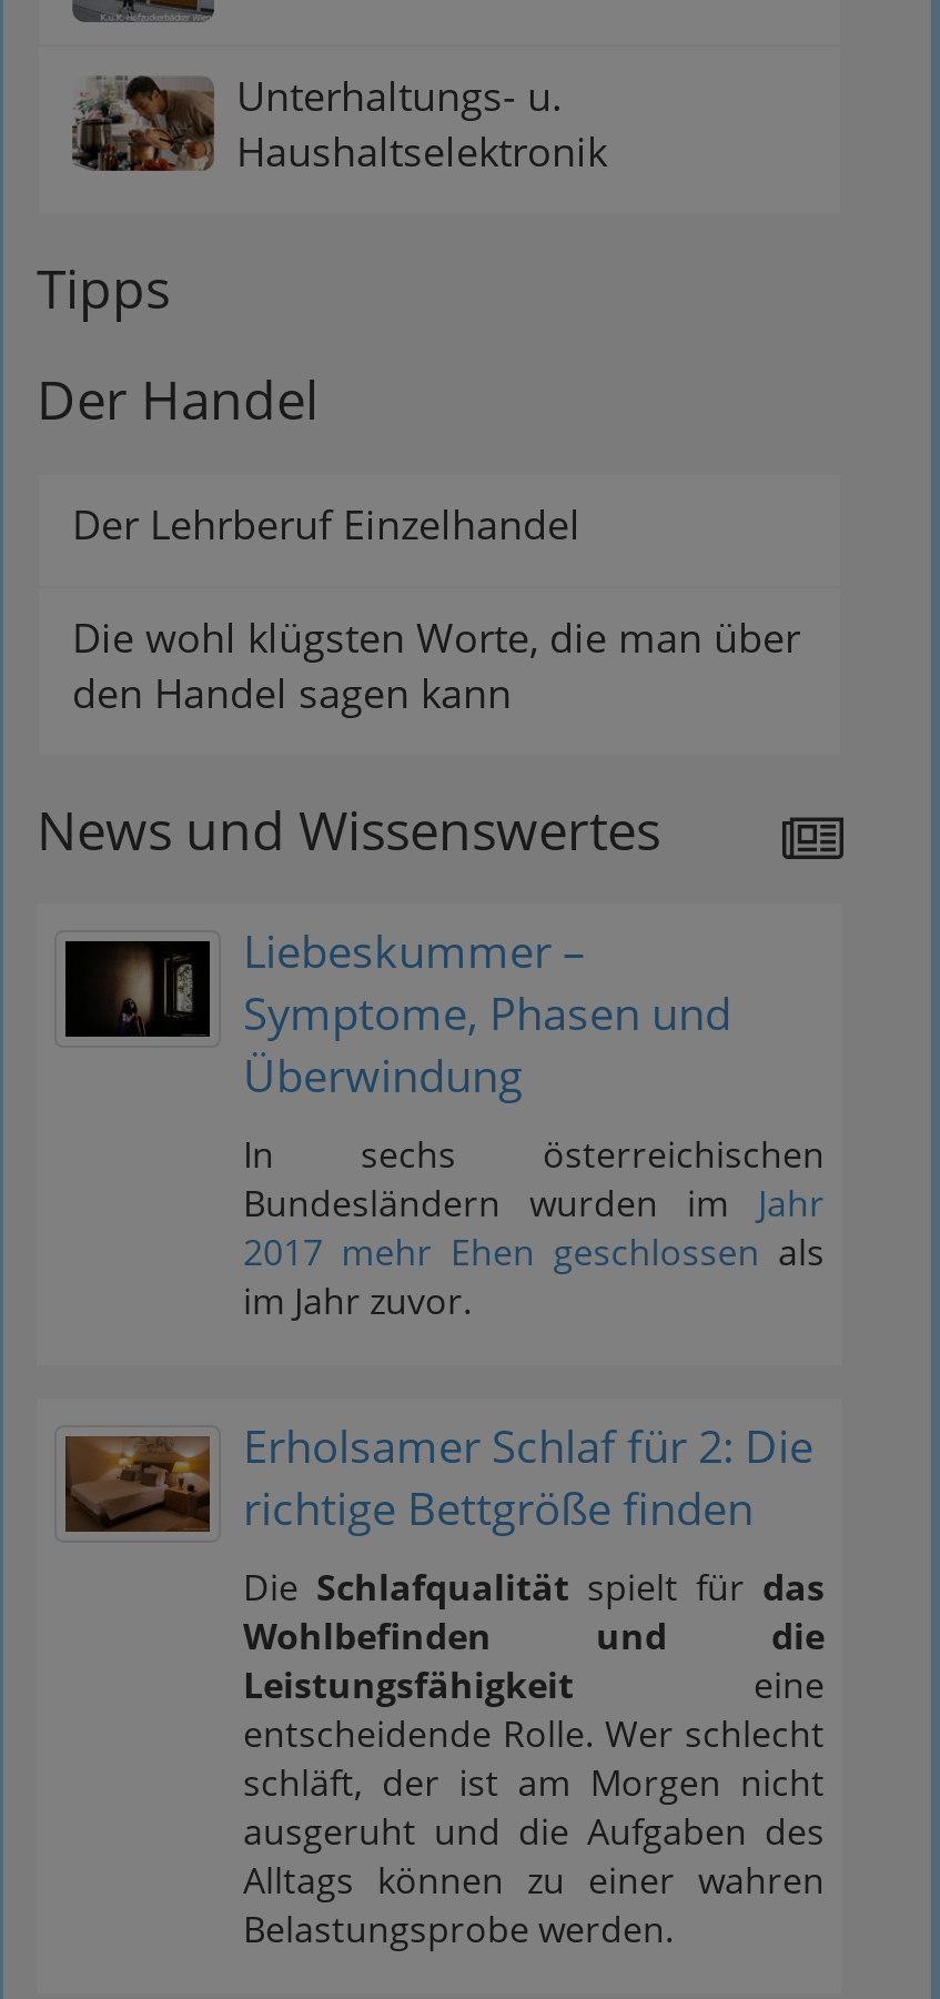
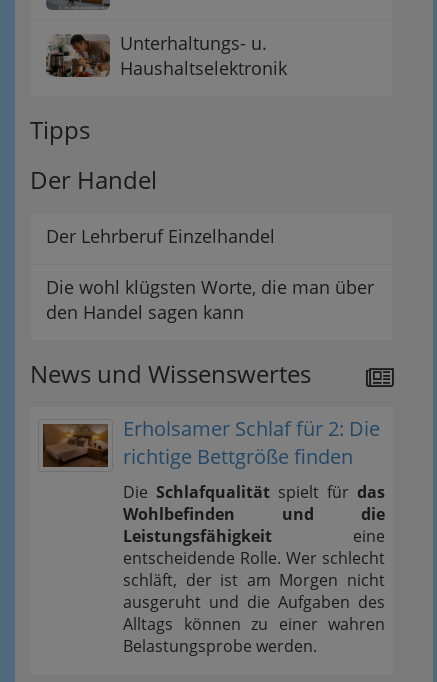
- [image]
- Liebeskummer –
- Symptome, Phasen und
- Überwindung
- In sechs österreichischen
- Bundesländern wurden im Jahr
- 2017 mehr Ehen geschlossen als
- im Jahr zuvor.
